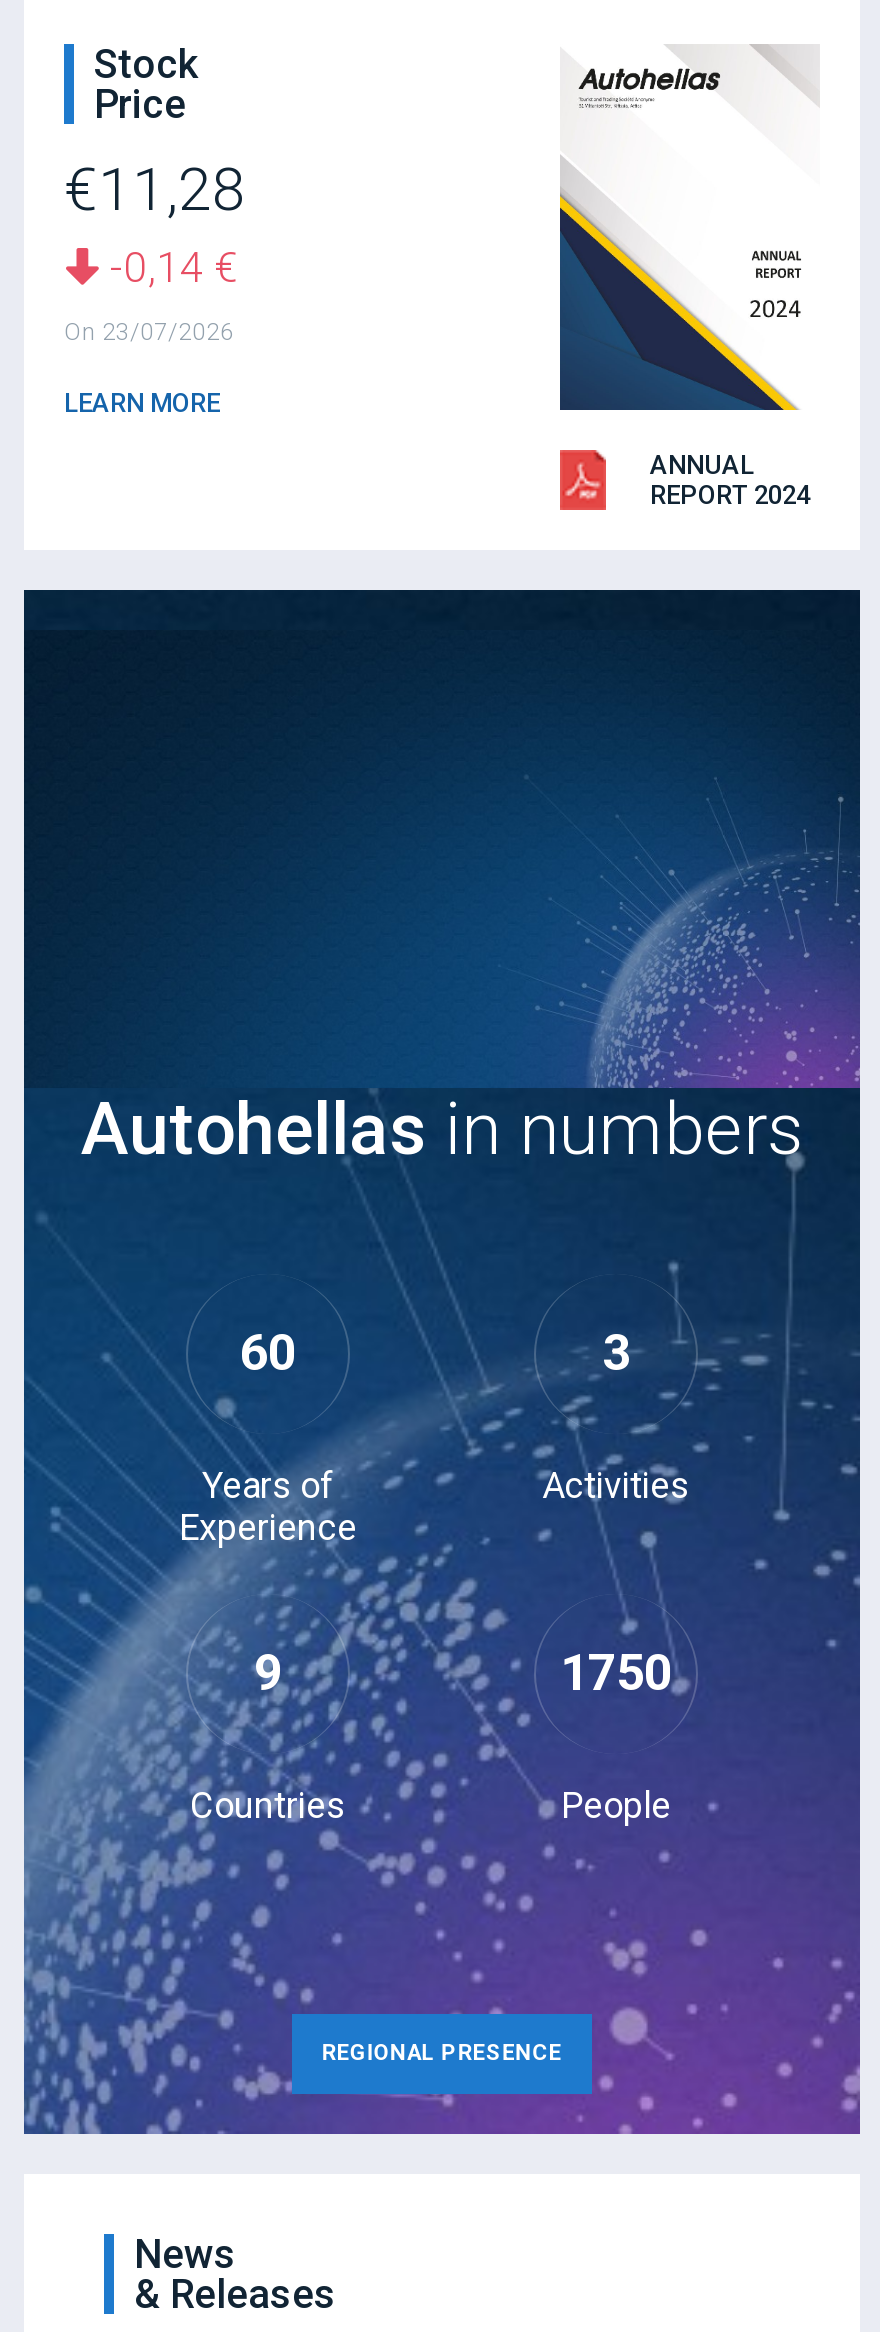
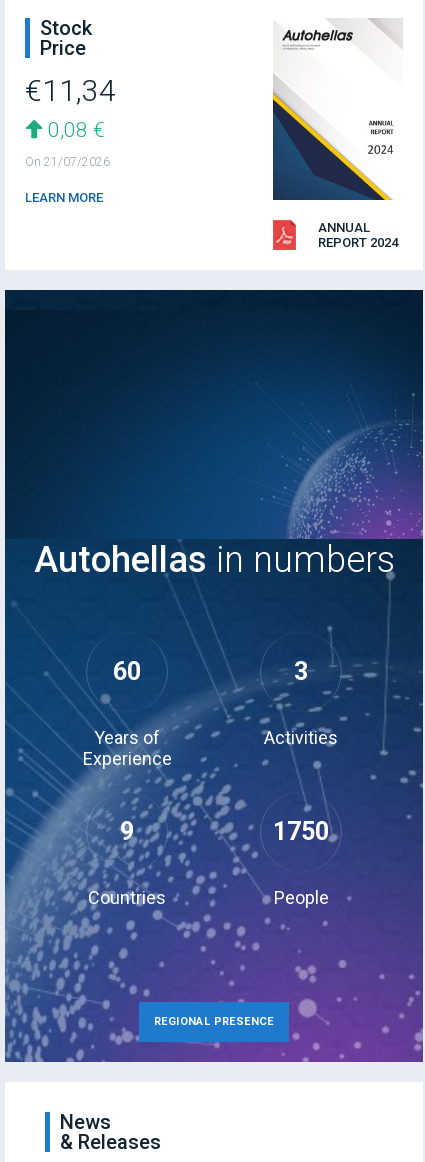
- €11,28
+ €11,34

- -0,14 €
+ 0,08 €

- Οn 23/07/2026
+ Οn 21/07/2026
